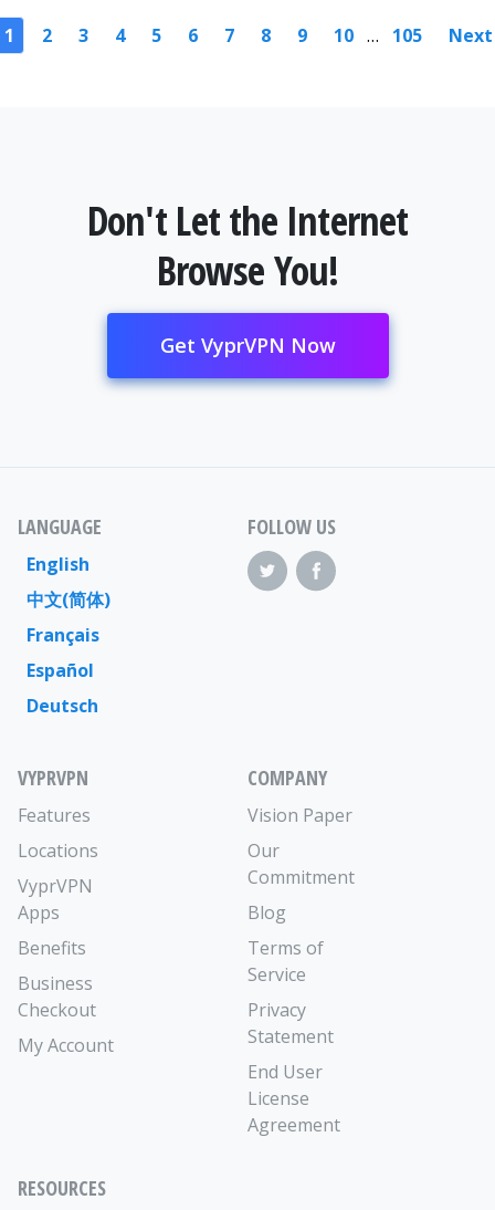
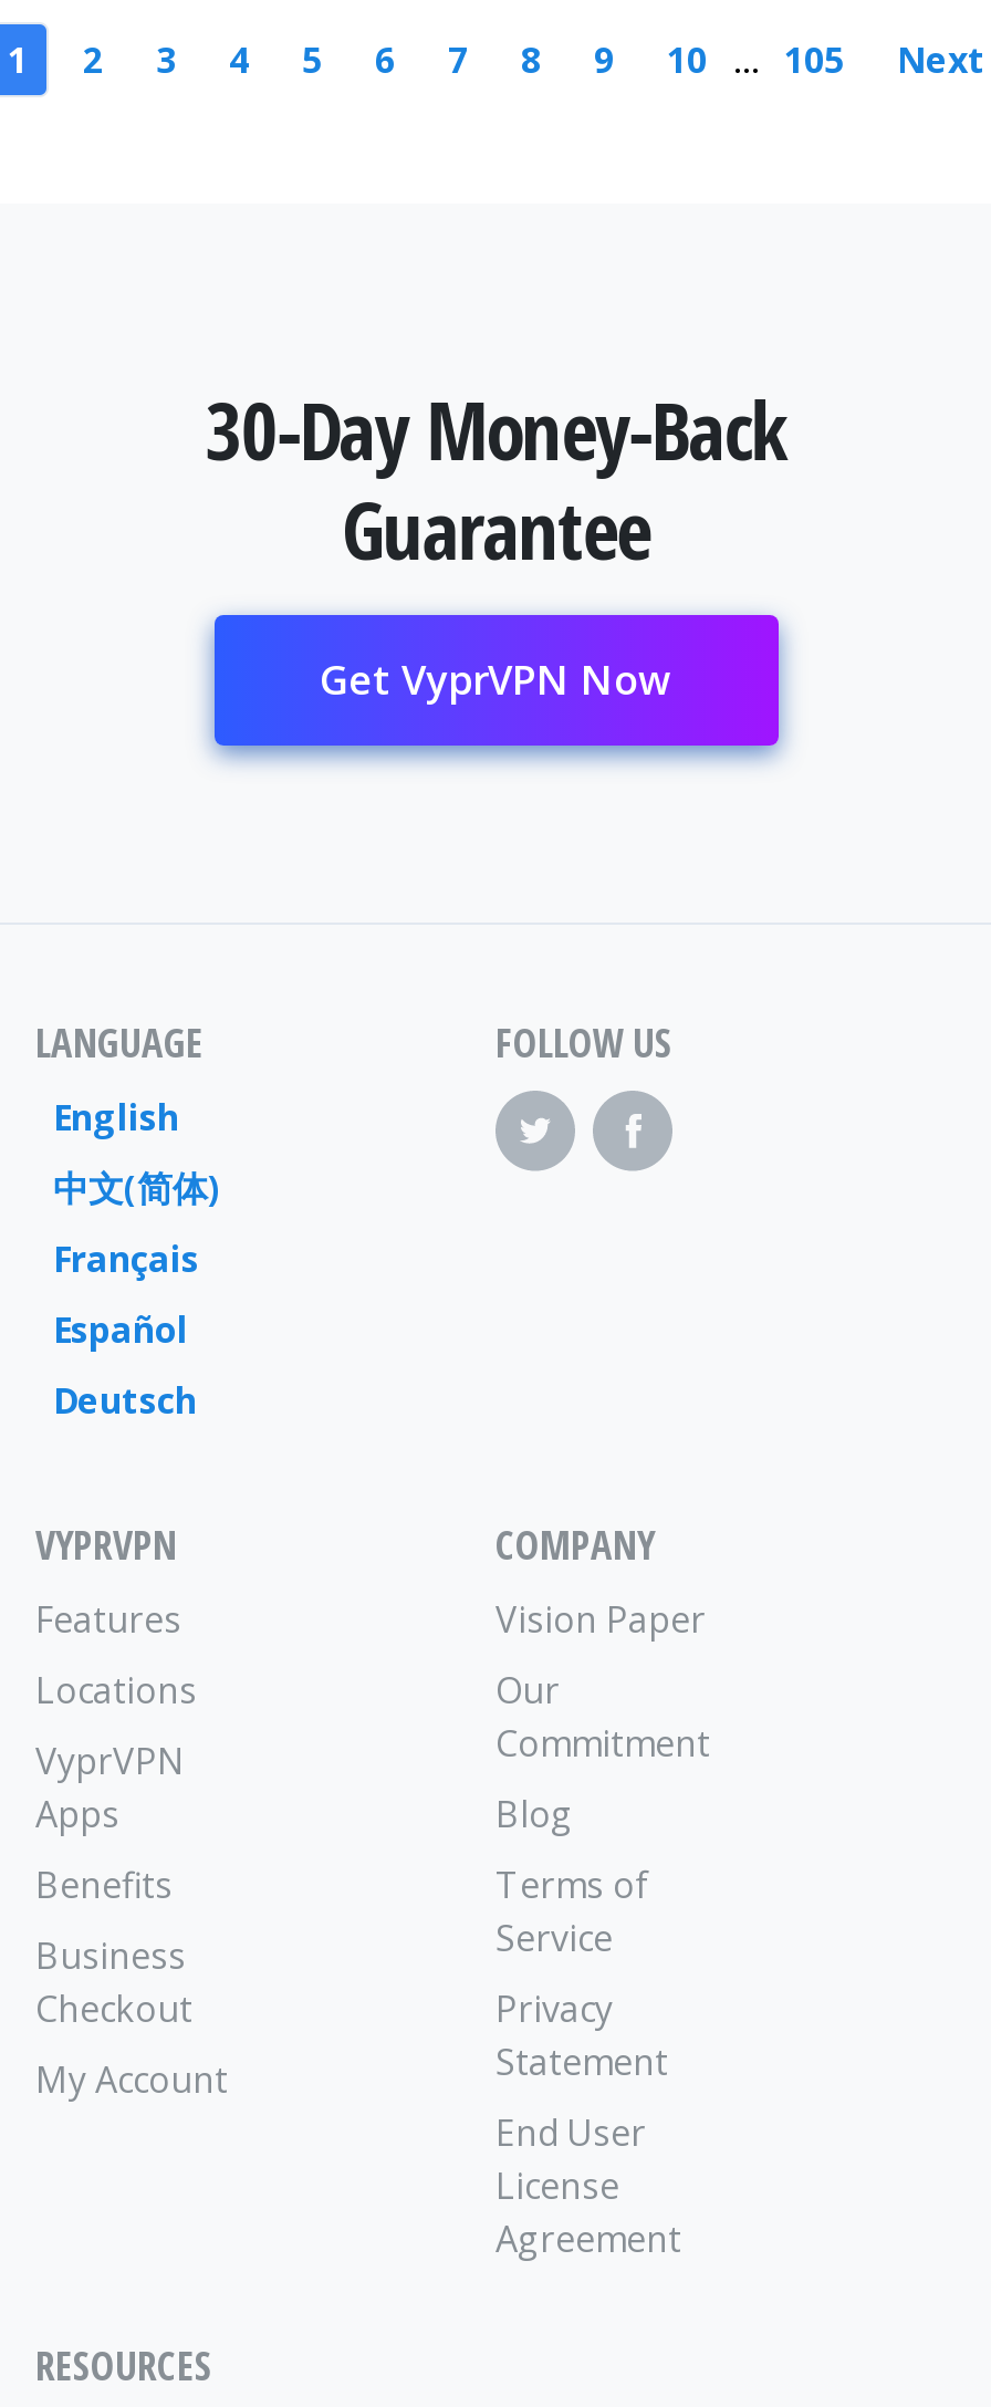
- Don't Let the Internet
- Browse You!
+ 30-Day Money-Back
+ Guarantee
